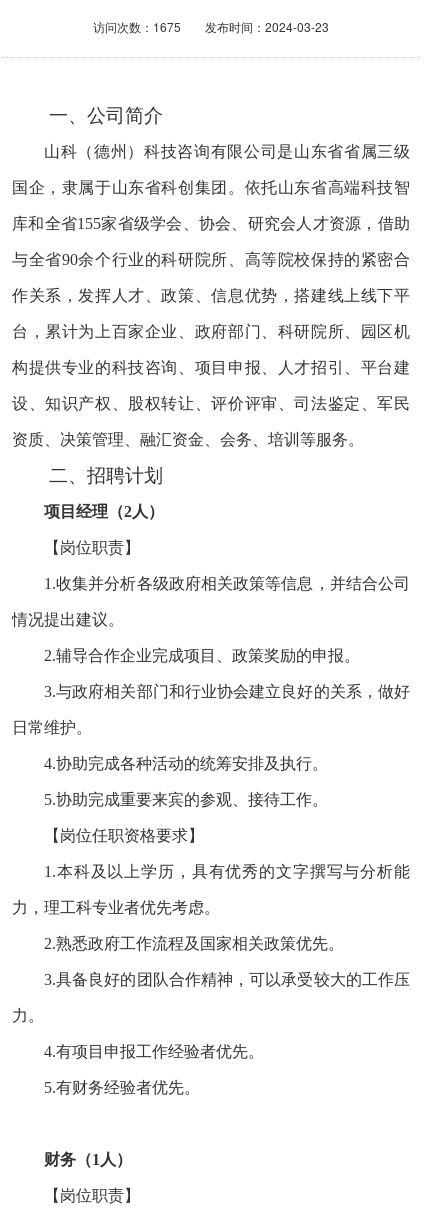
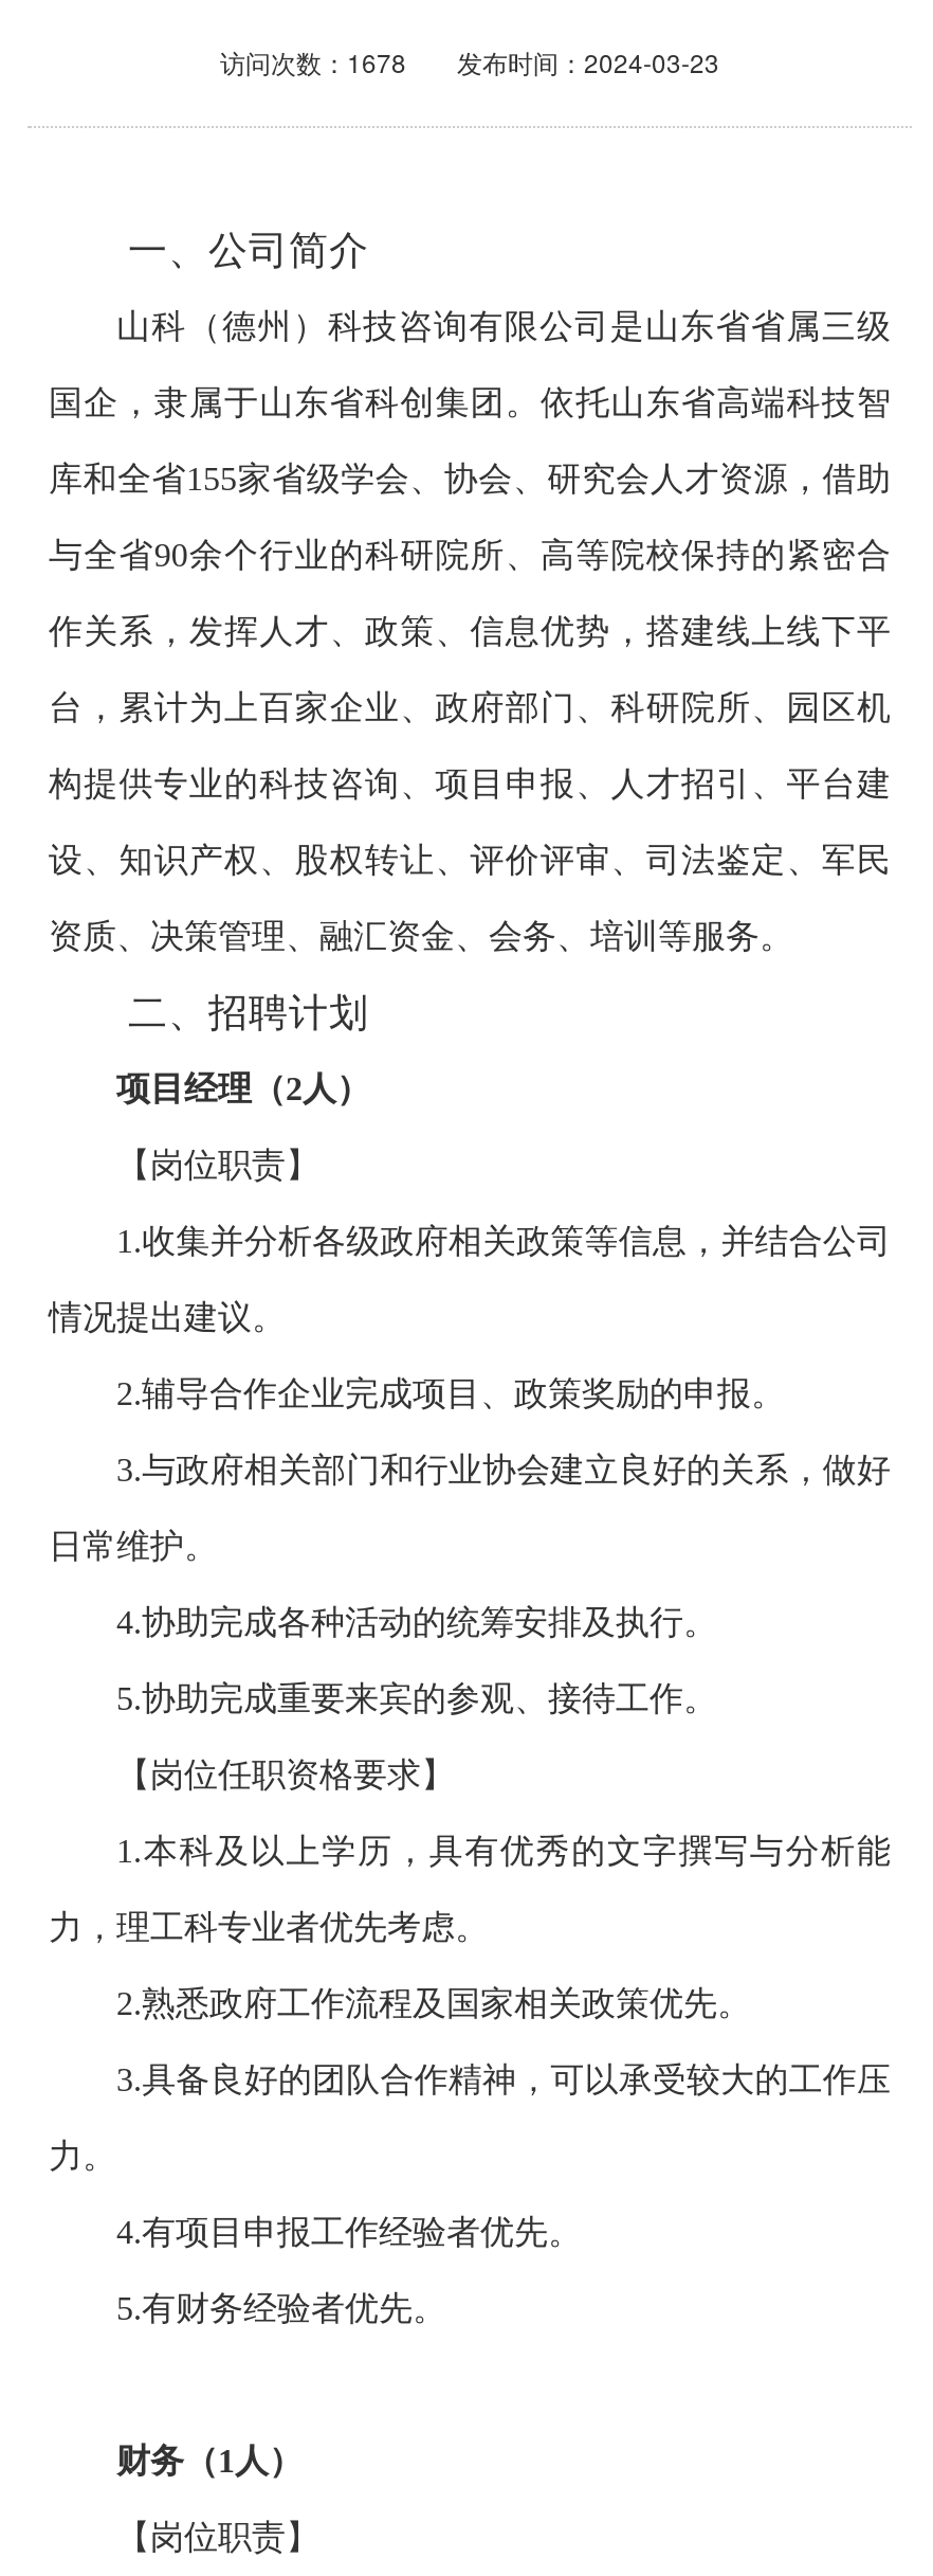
- 访问次数：1675 发布时间：2024-03-23
+ 访问次数：1678 发布时间：2024-03-23
